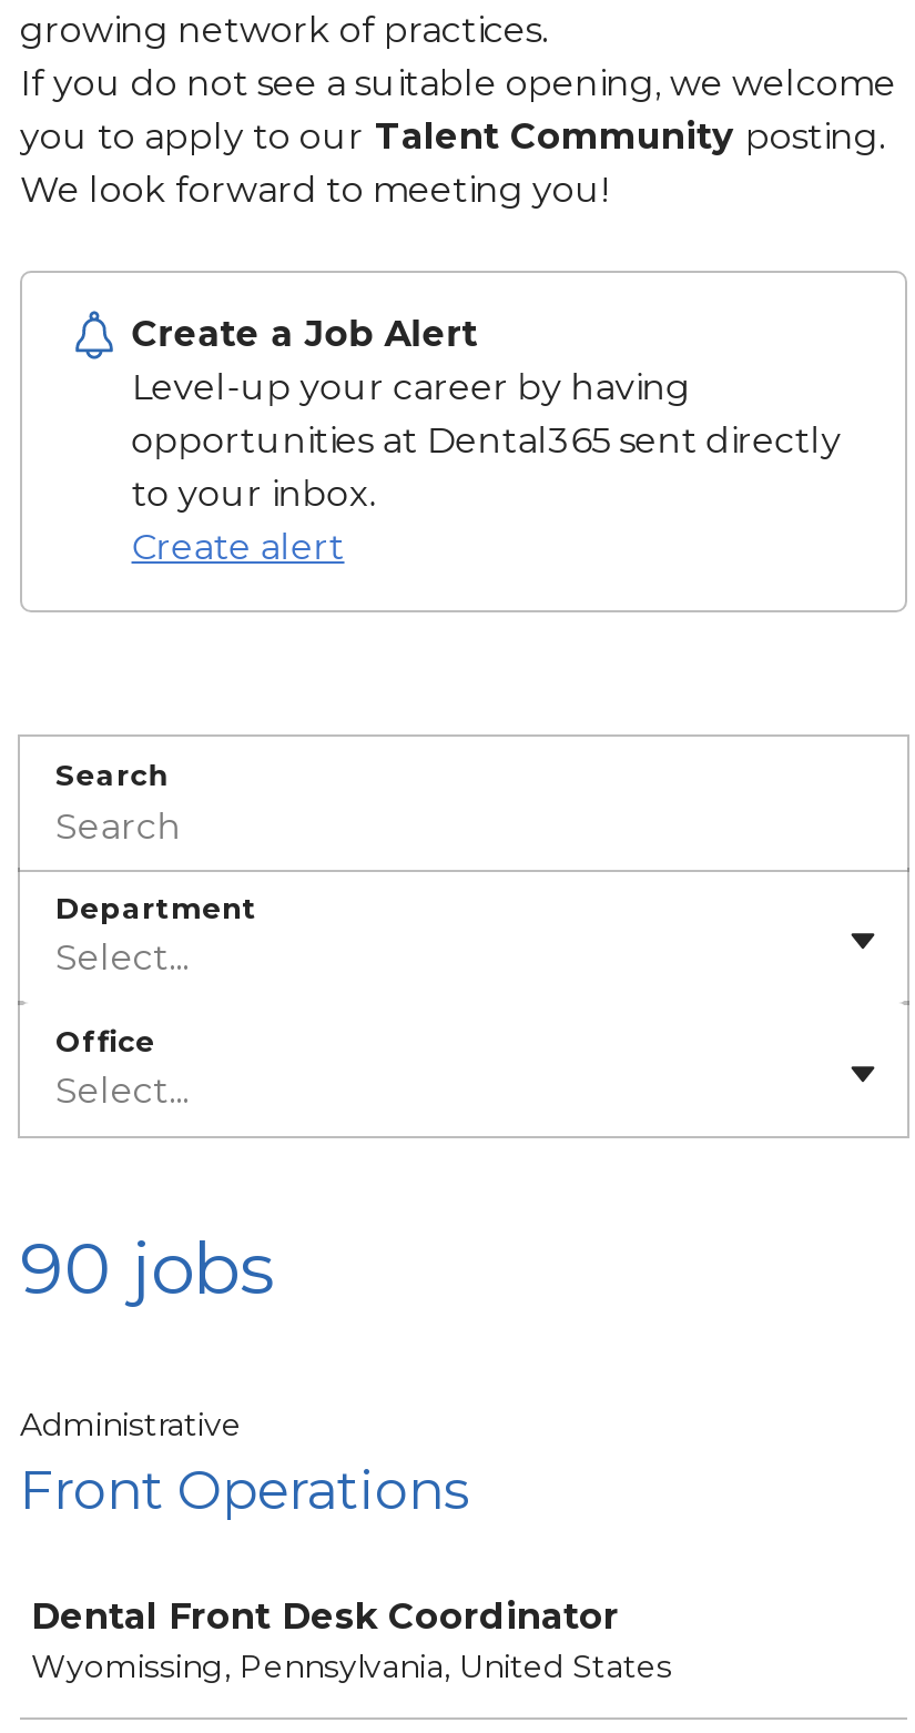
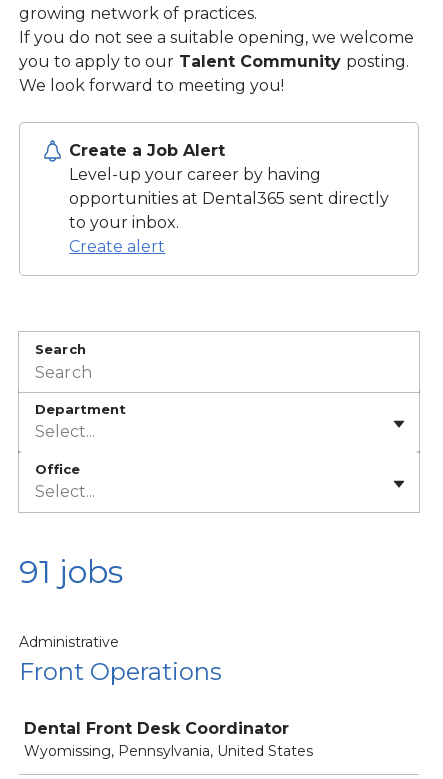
- 90 jobs
+ 91 jobs
